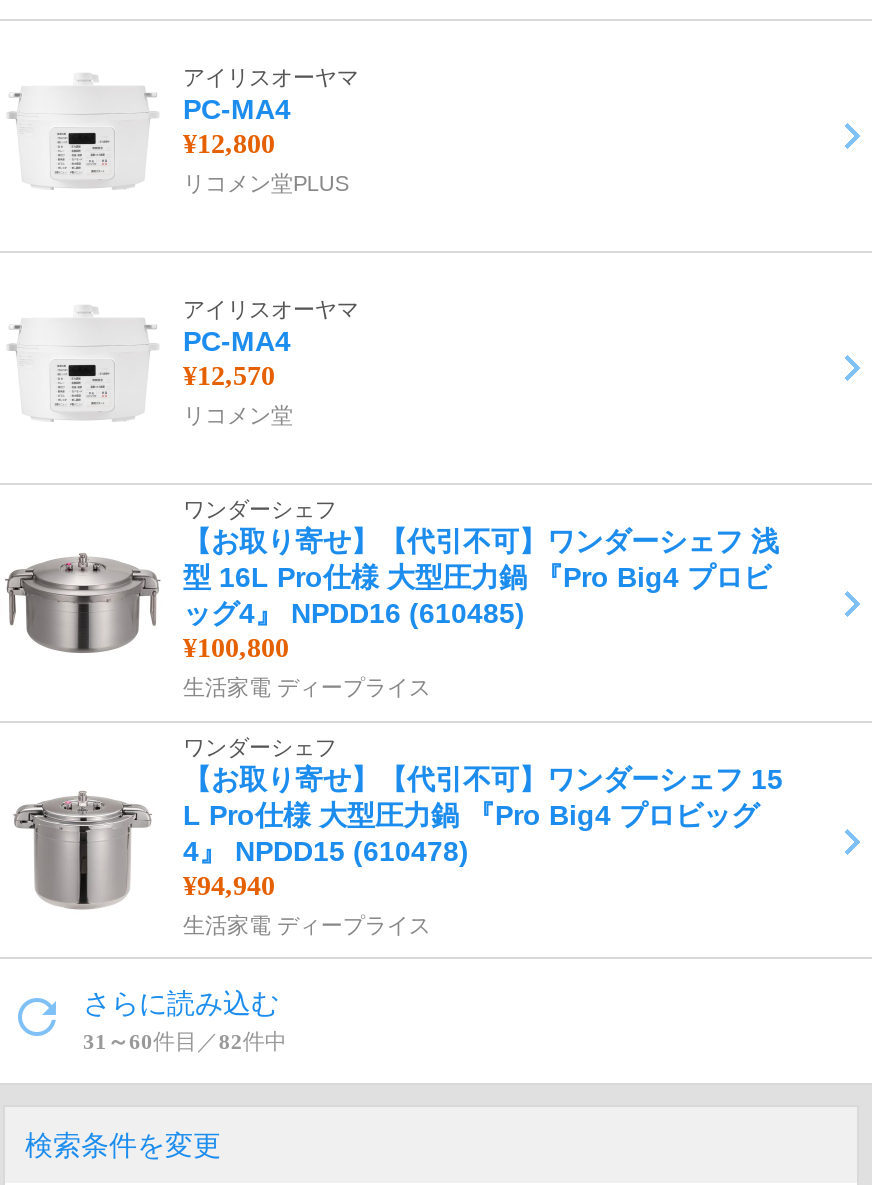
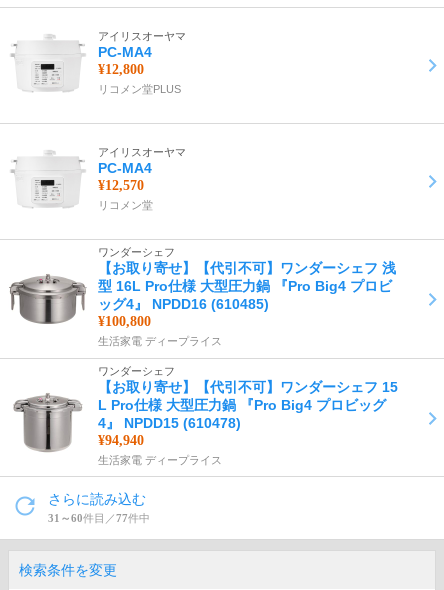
- 31～60件目／82件中
+ 31～60件目／77件中
